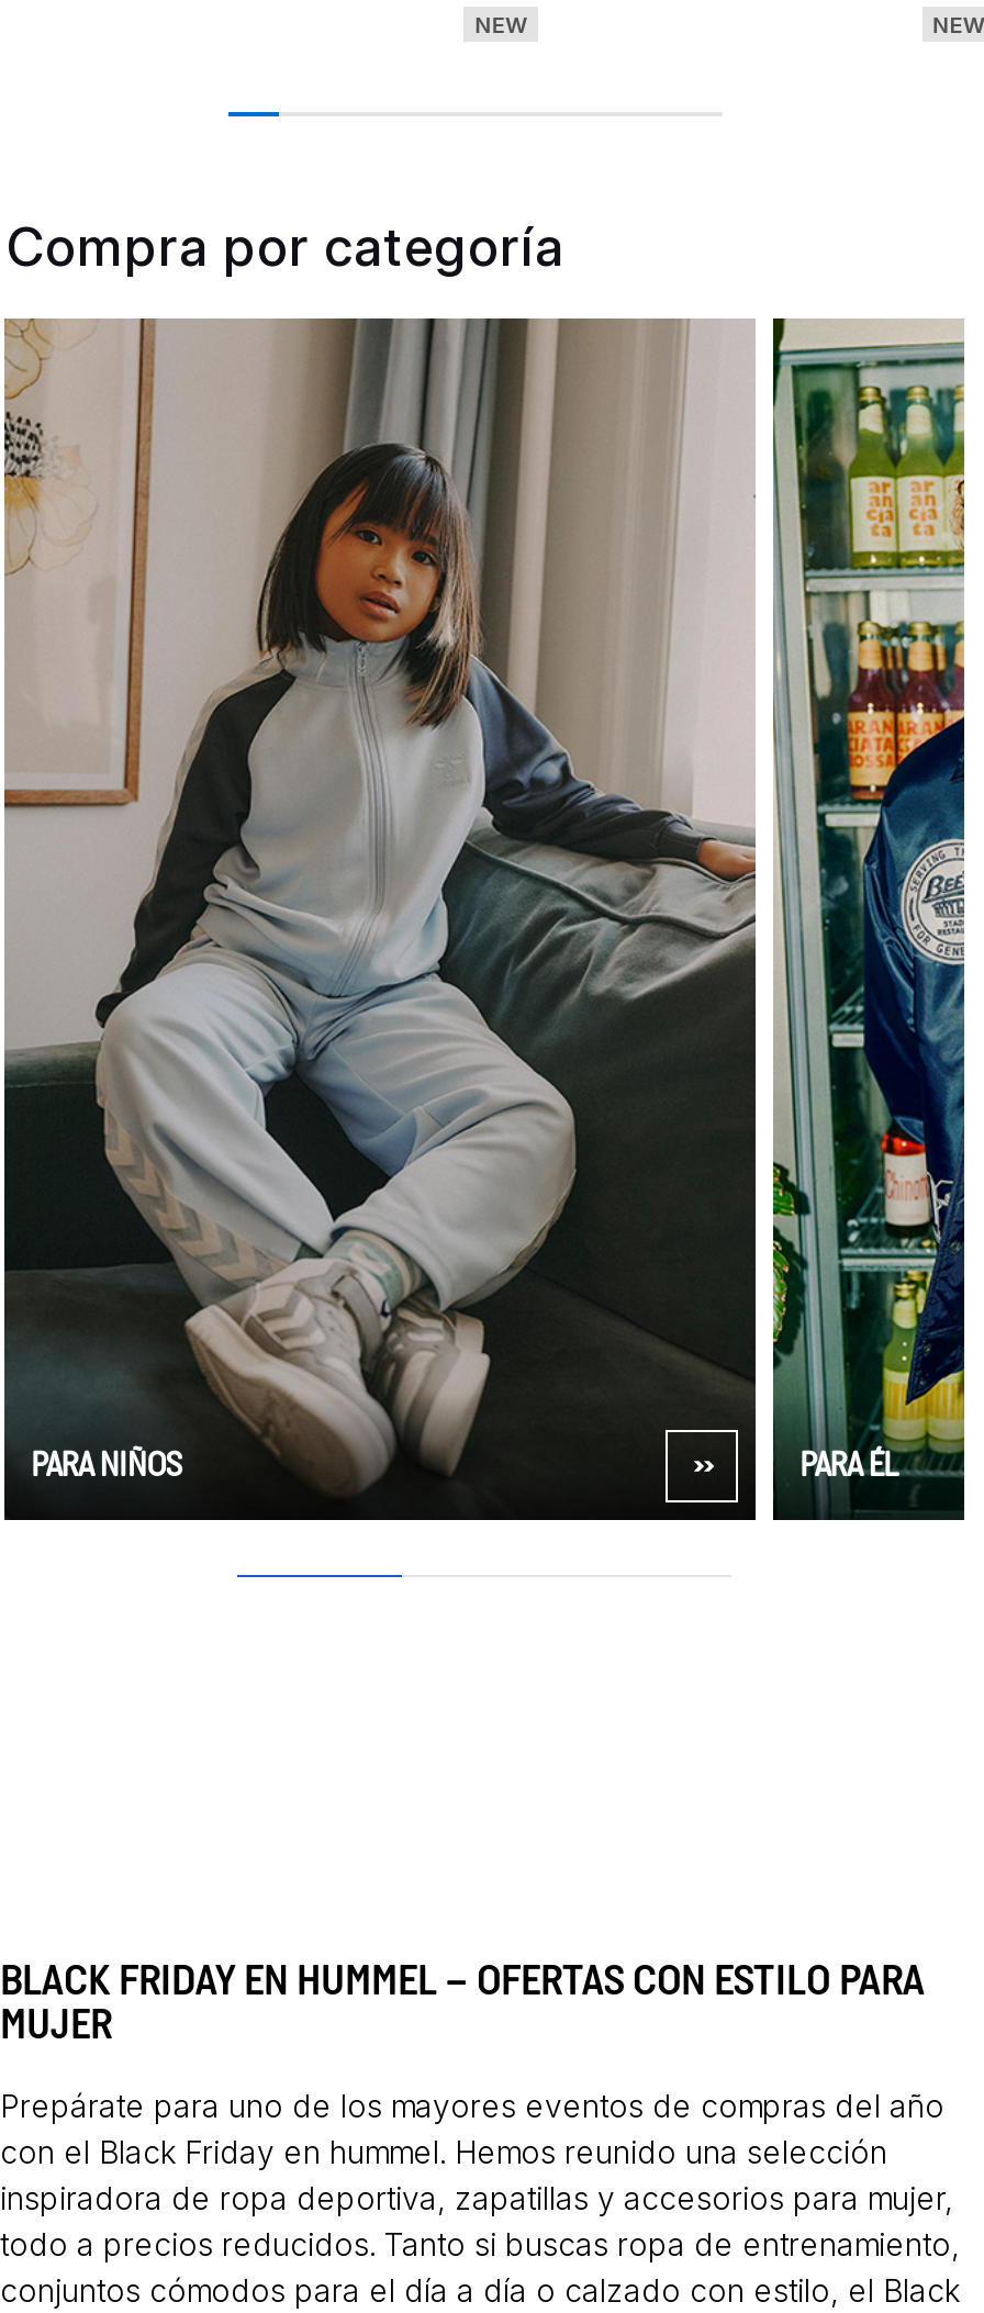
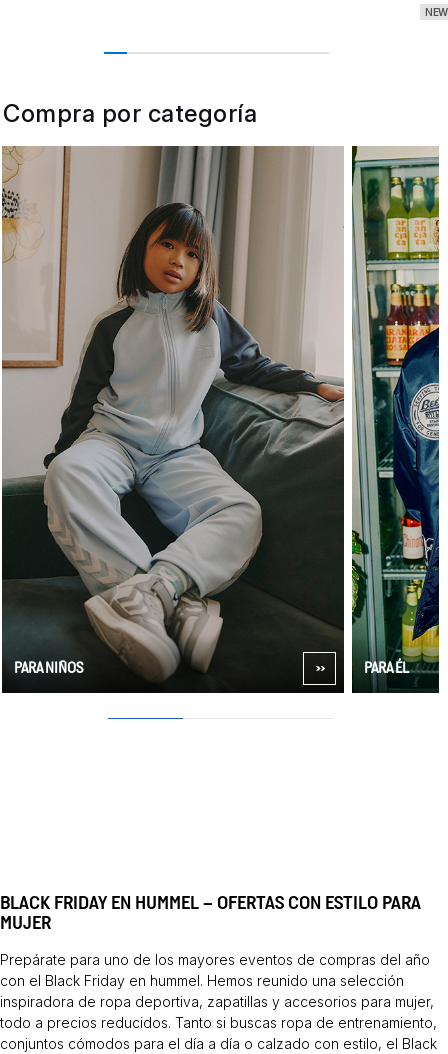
- NEW
